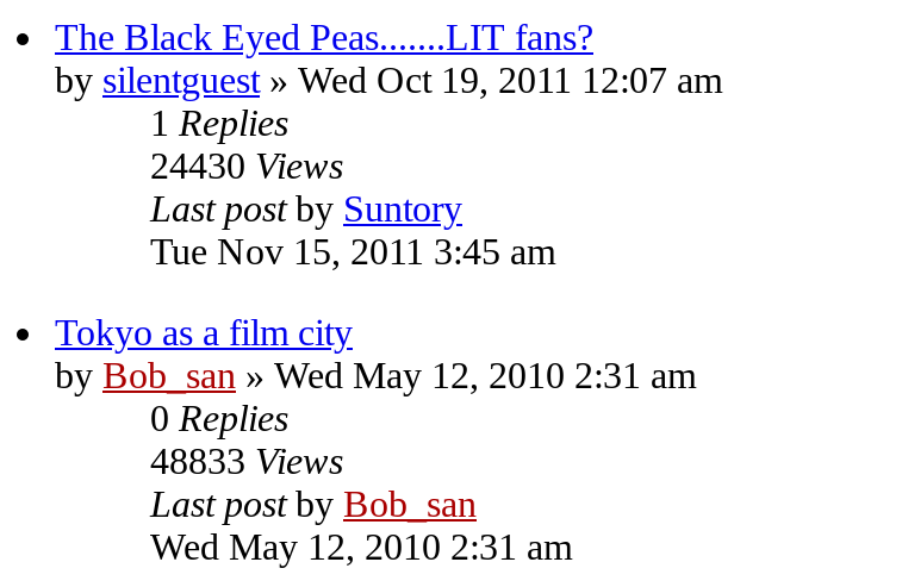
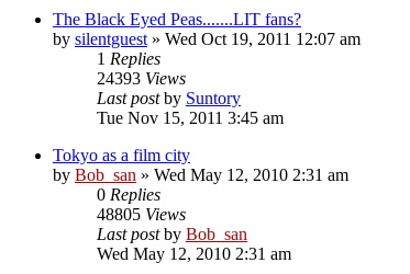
- 24430 Views
+ 24393 Views

- 48833 Views
+ 48805 Views
